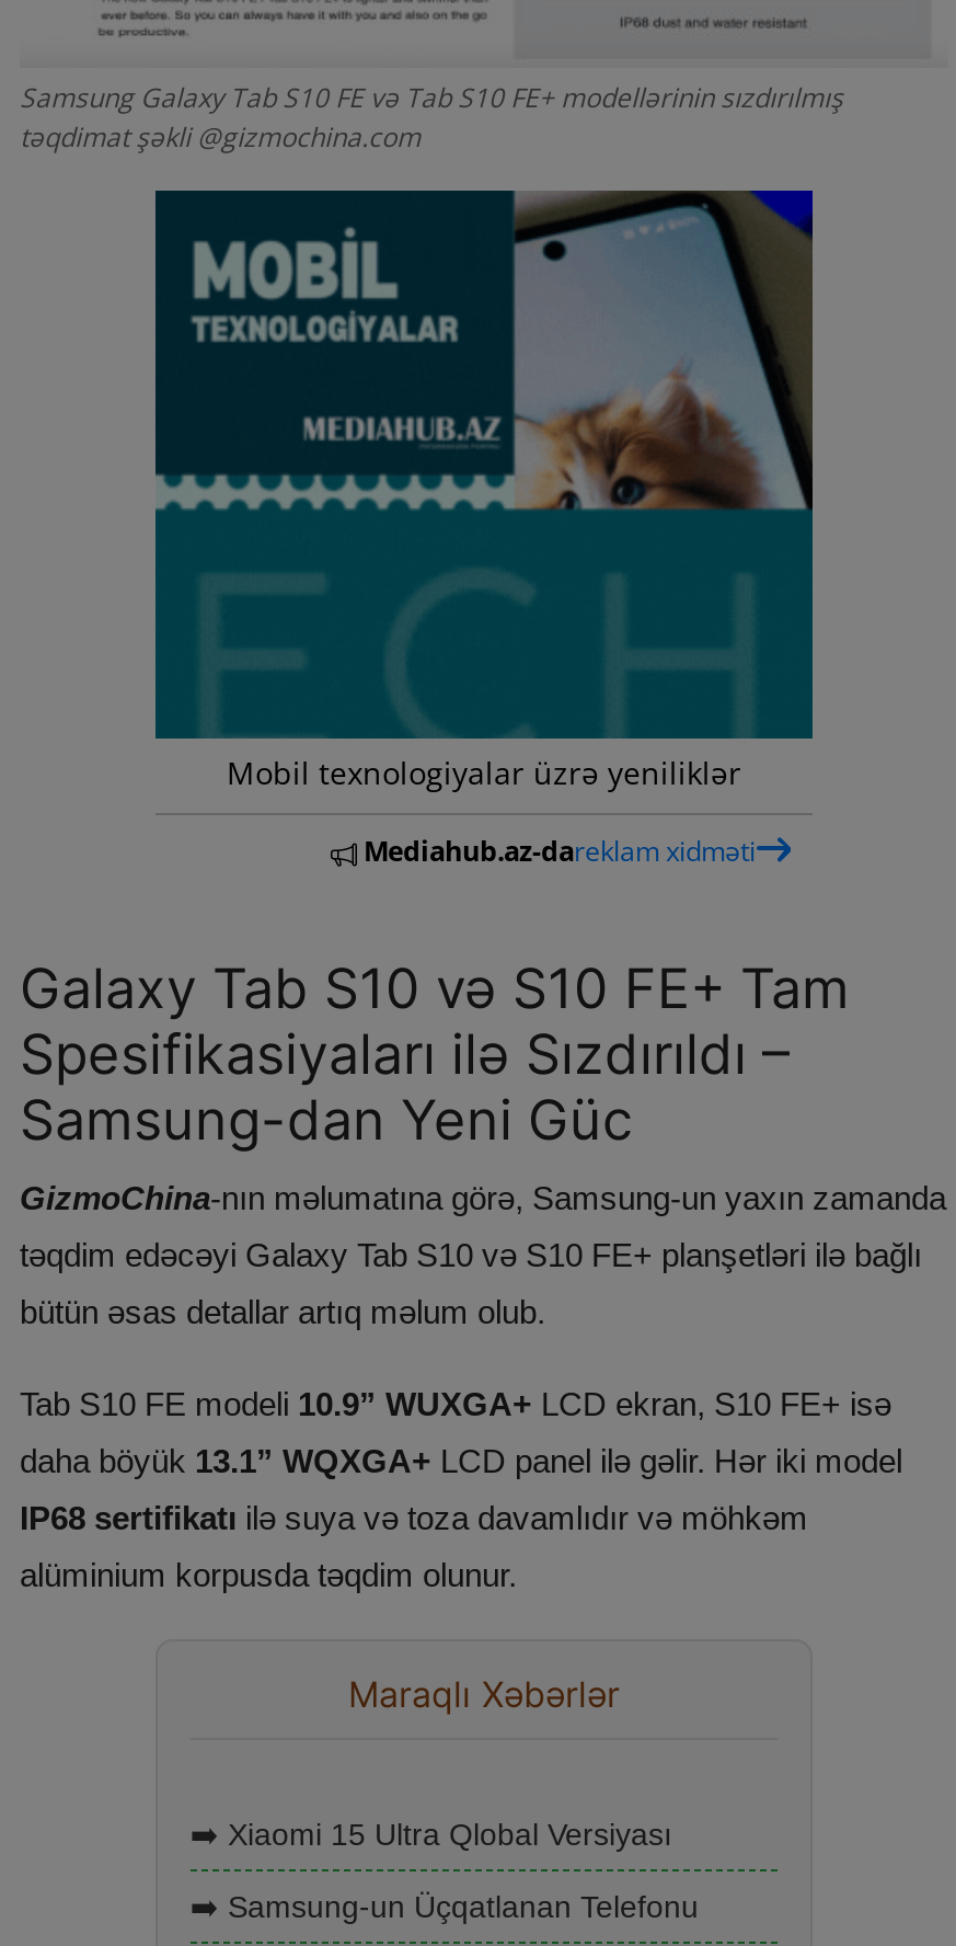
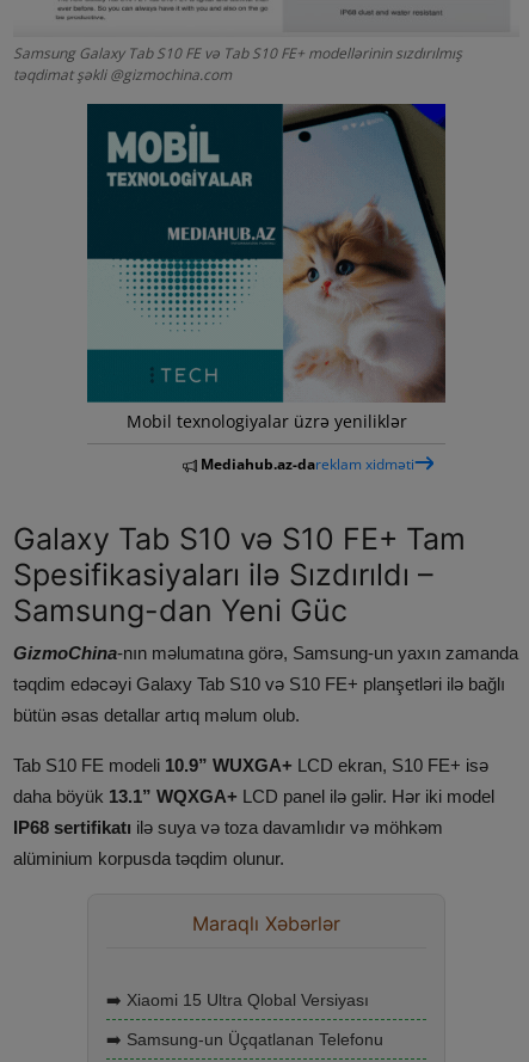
- [image]
+ [image]
